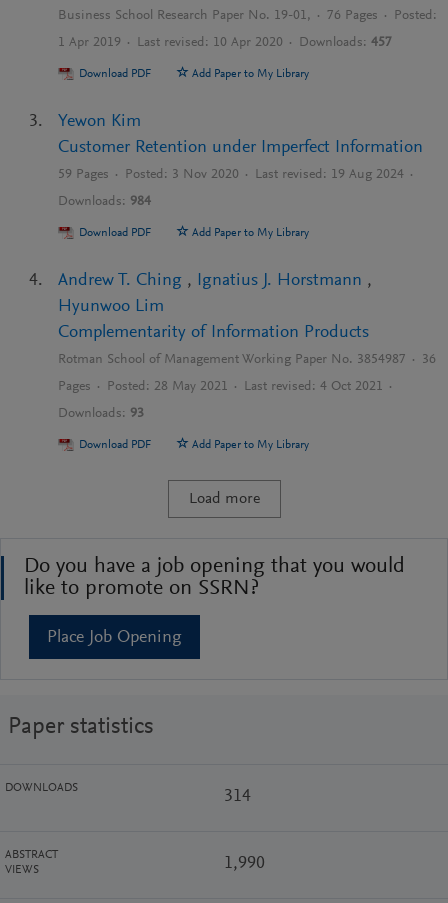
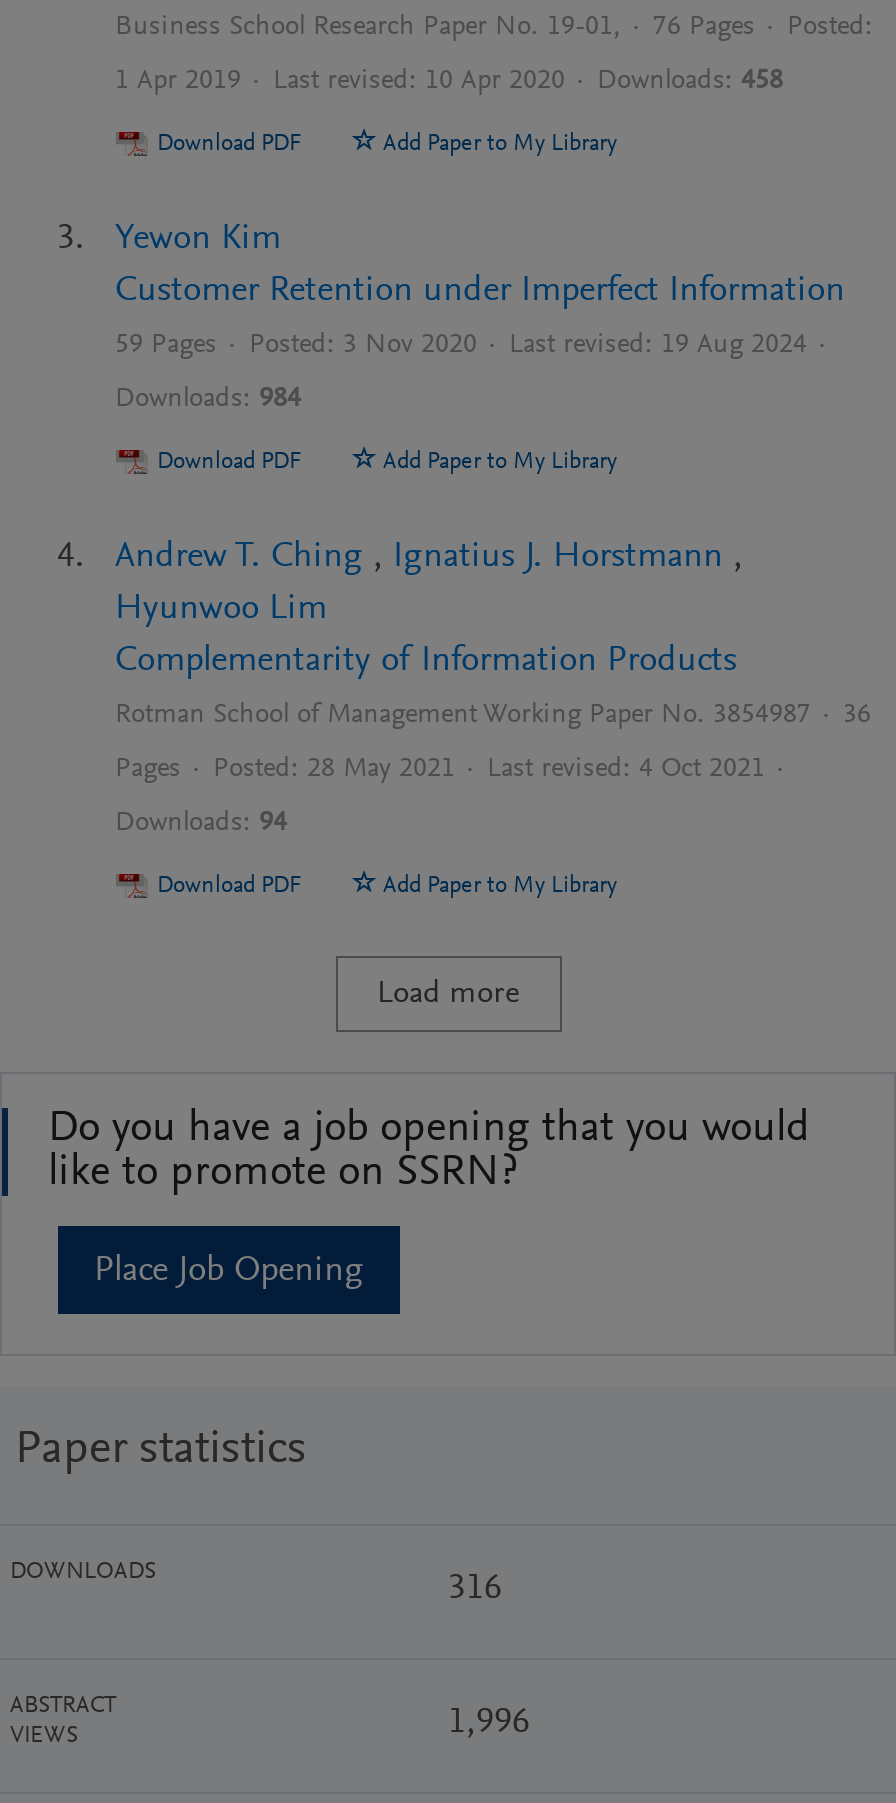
- 1 Apr 2019 · Last revised: 10 Apr 2020 · Downloads: 457
+ 1 Apr 2019 · Last revised: 10 Apr 2020 · Downloads: 458

- Downloads: 93
+ Downloads: 94

- 314
+ 316

- 1,990
+ 1,996
